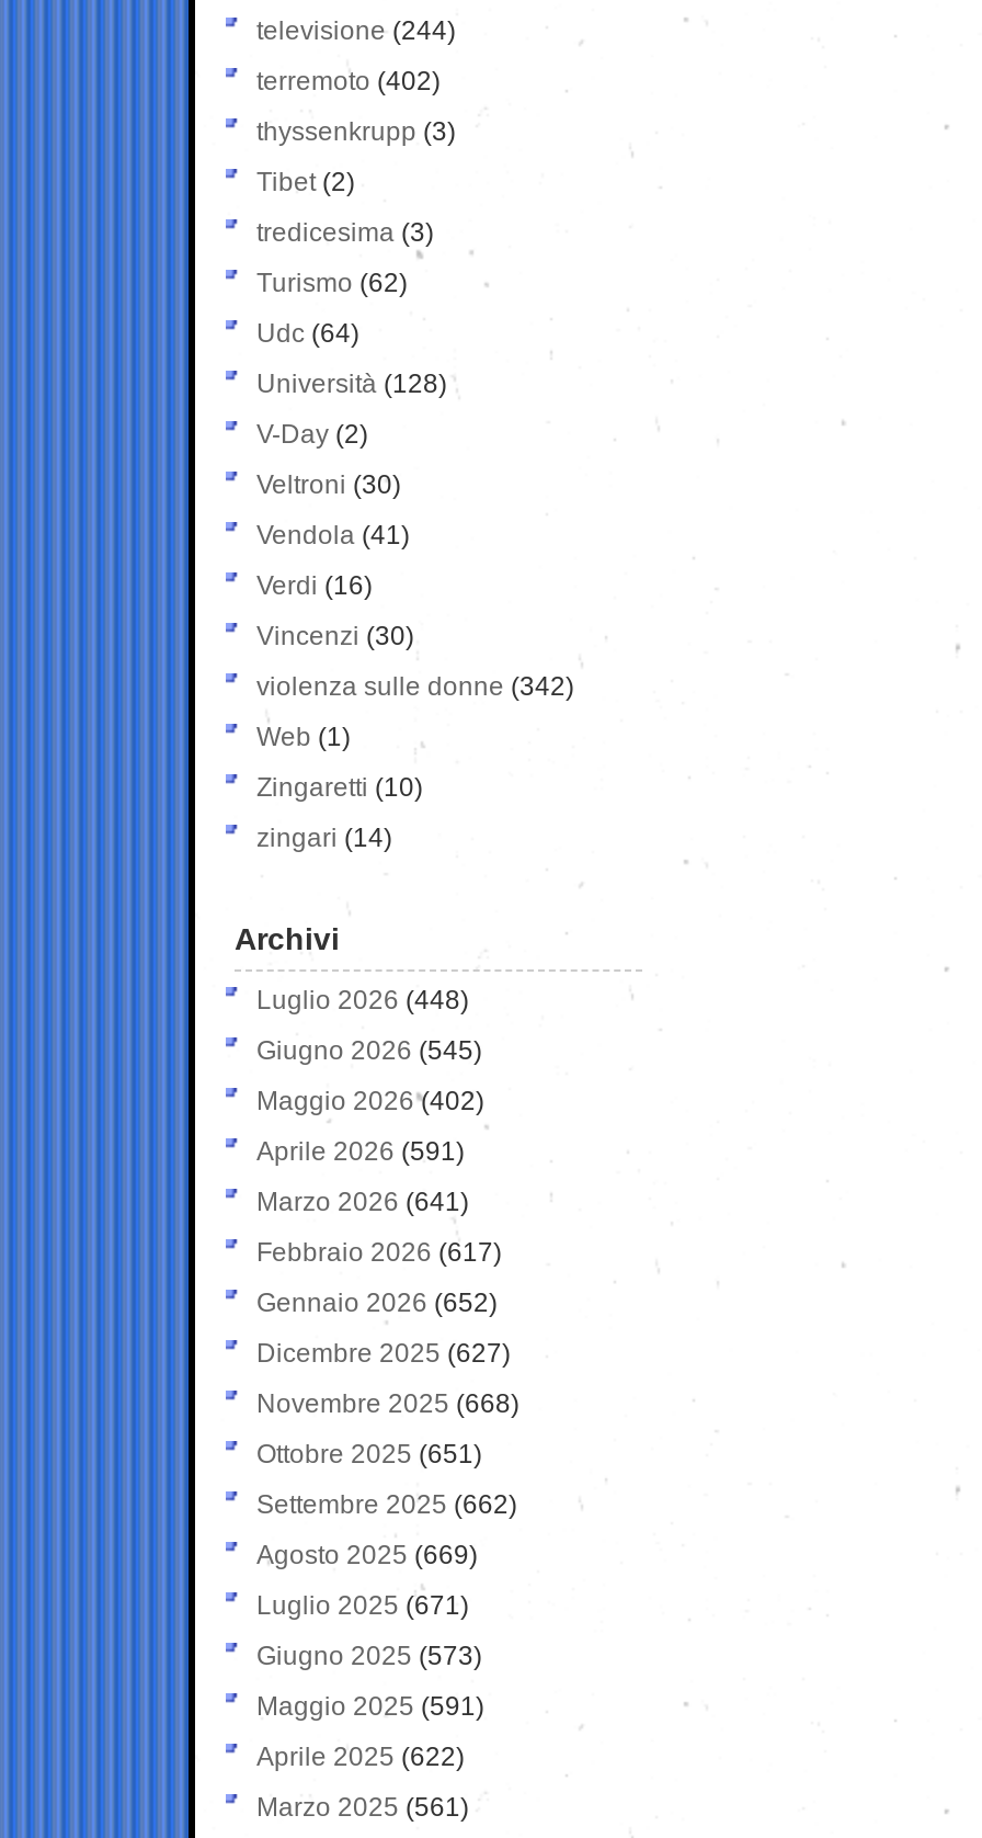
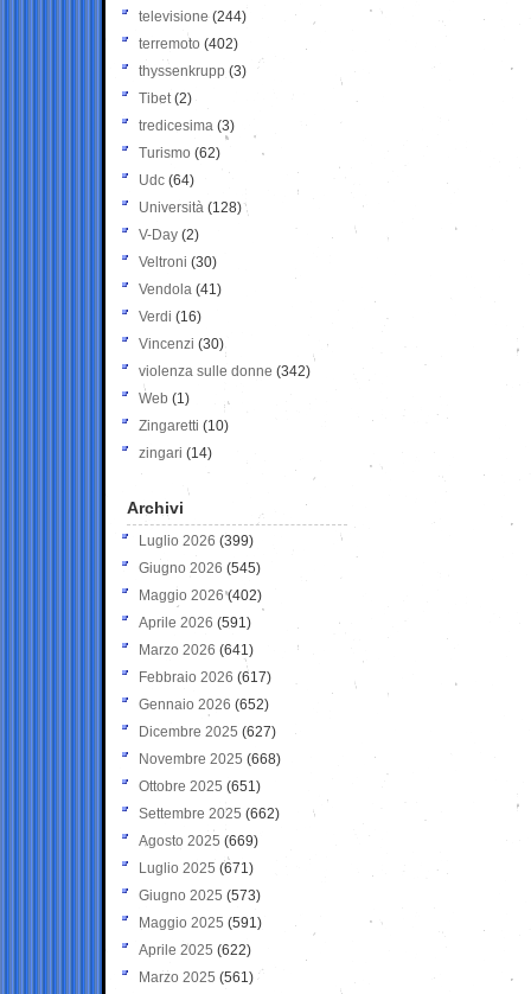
- Luglio 2026 (448)
+ Luglio 2026 (399)
